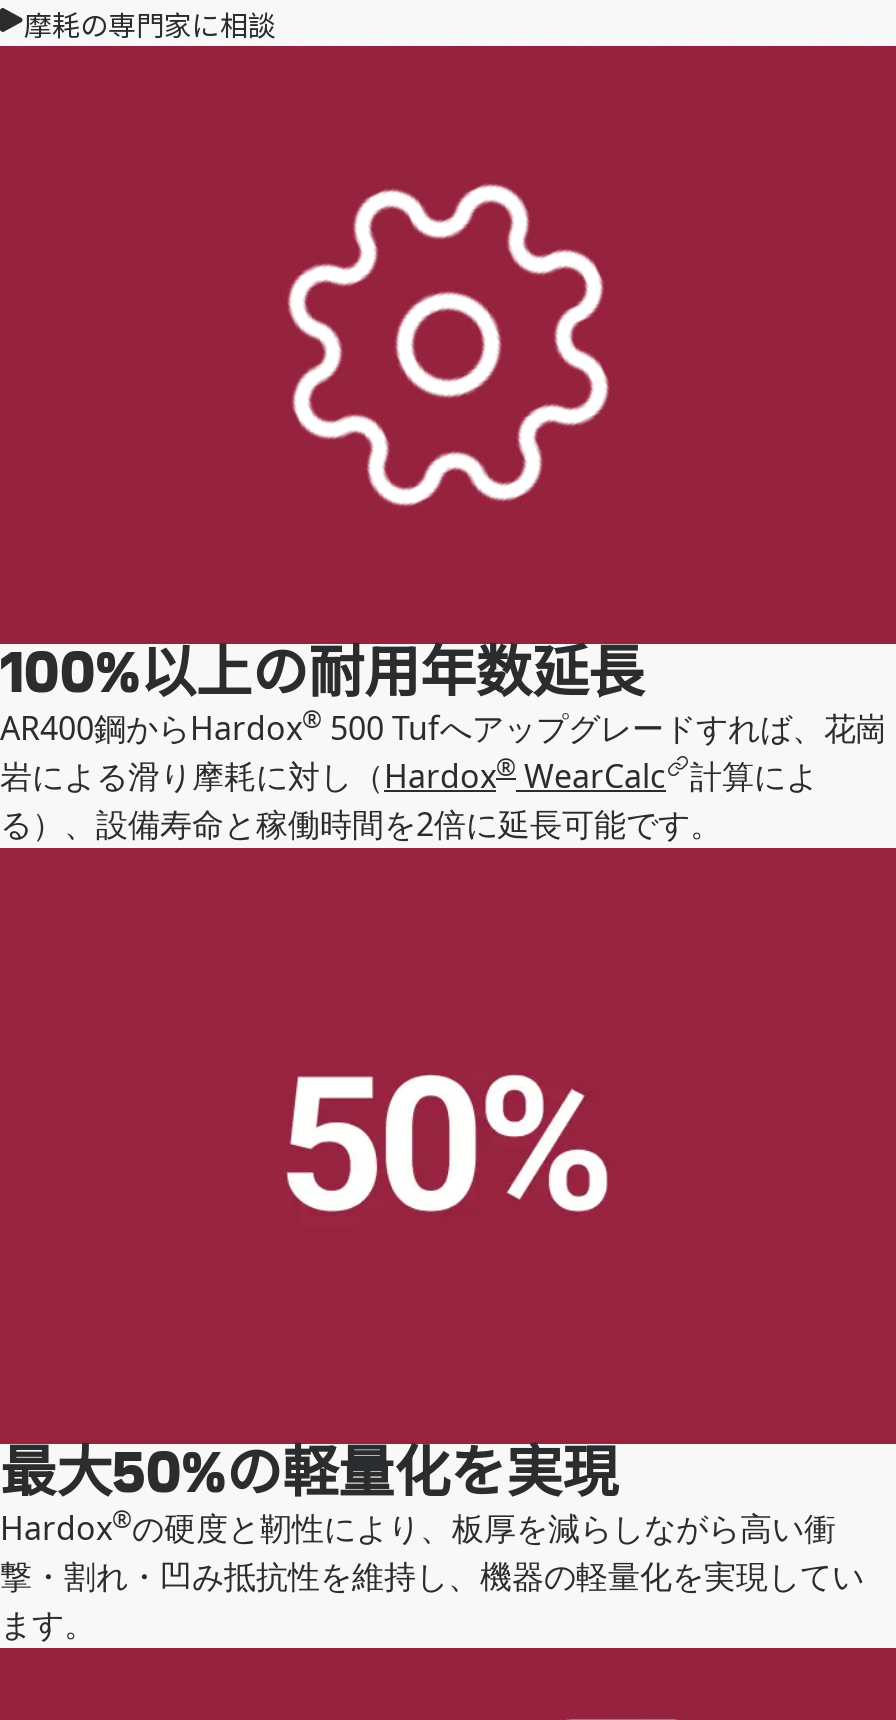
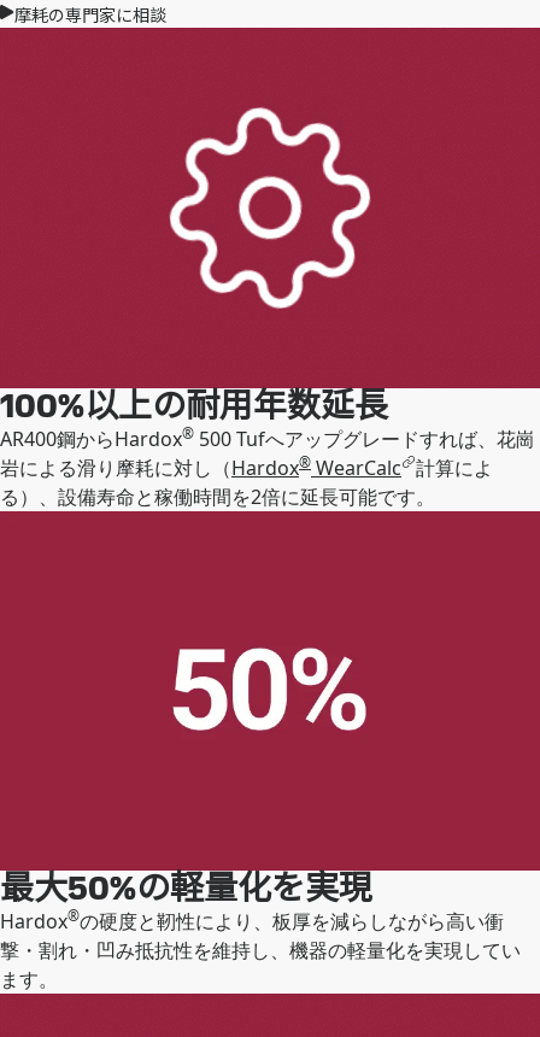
- [image]
+ [image]
